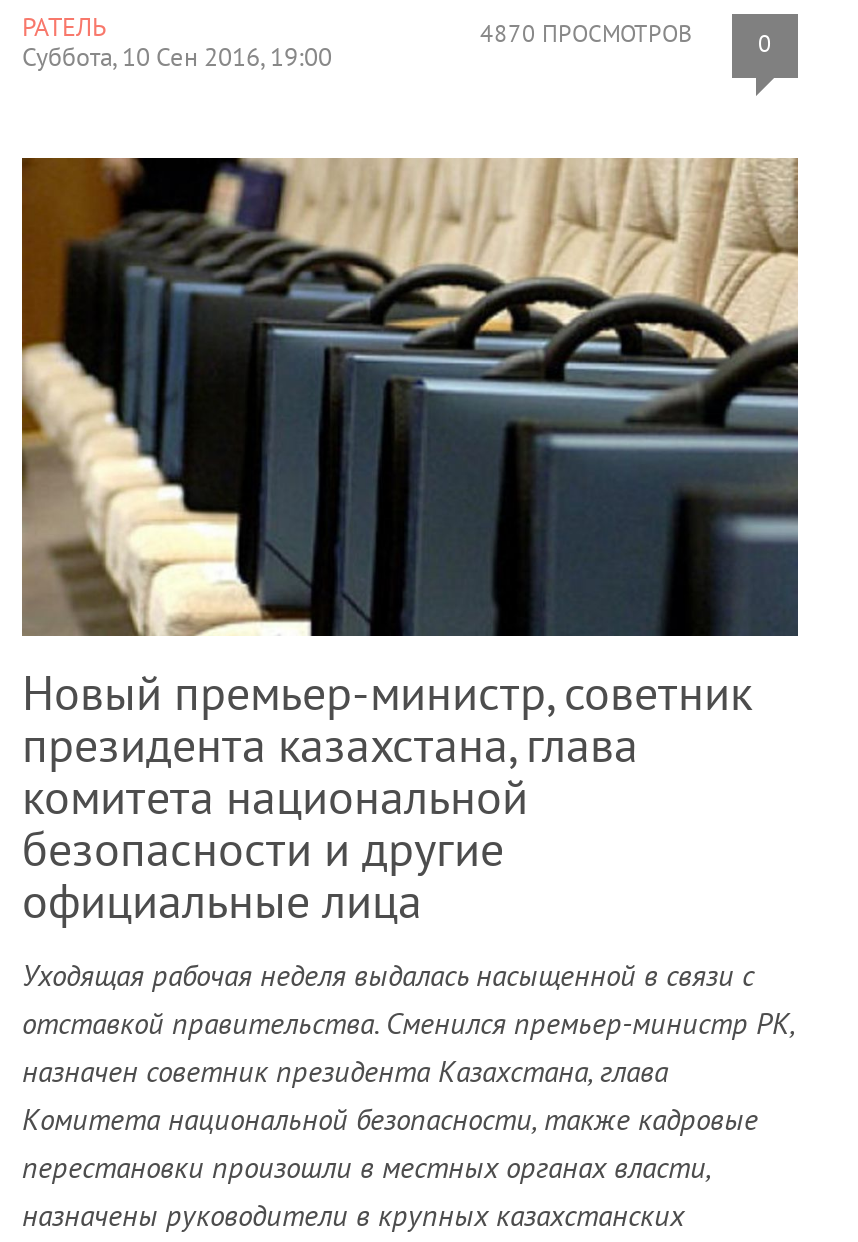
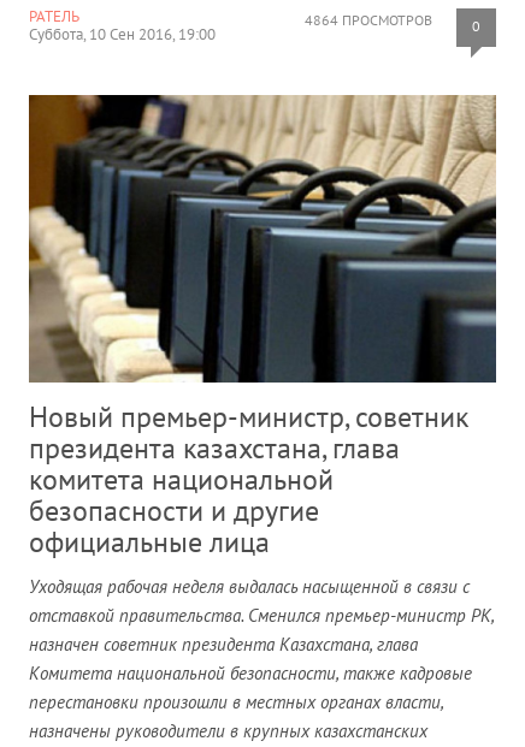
- 4870 ПРОСМОТРОВ
+ 4864 ПРОСМОТРОВ
